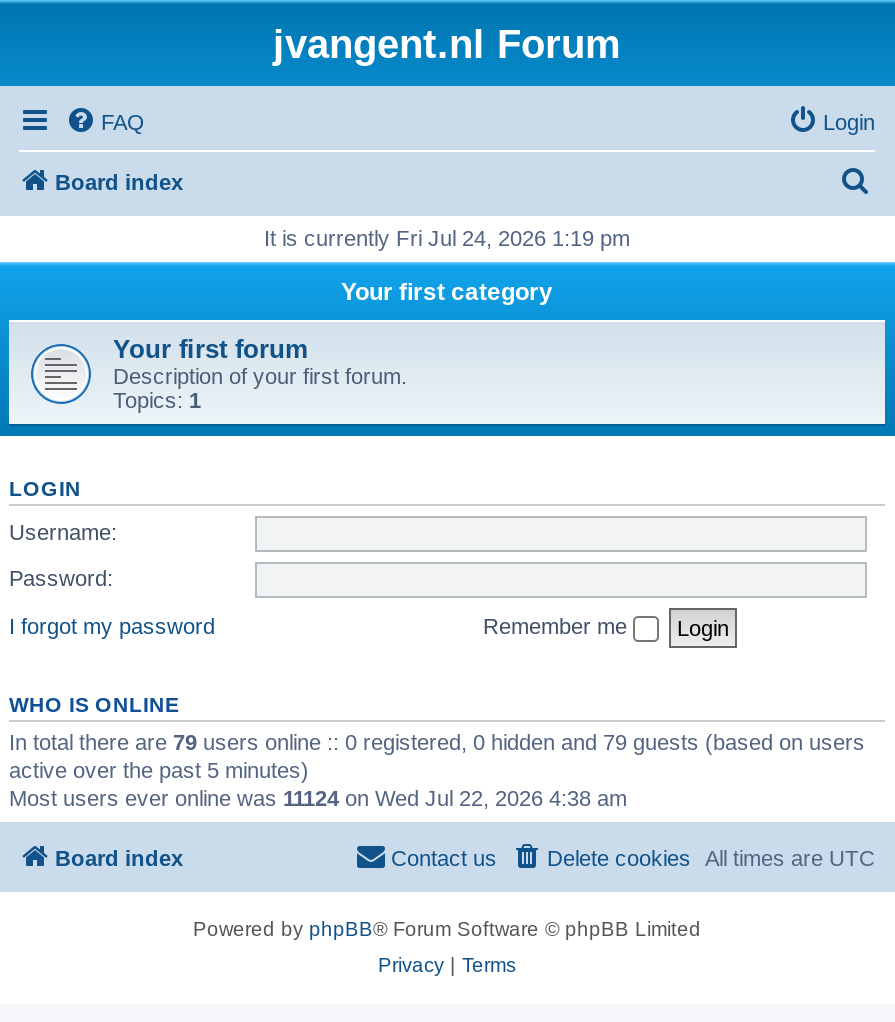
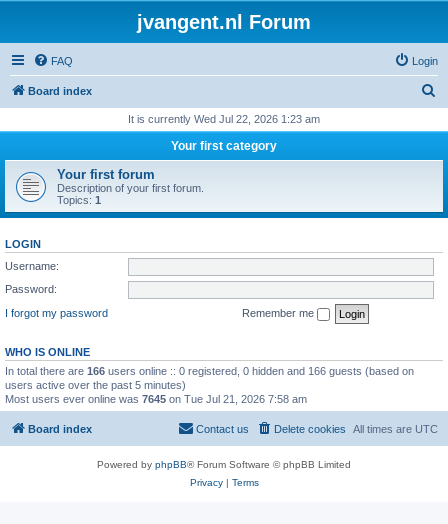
- It is currently Fri Jul 24, 2026 1:19 pm
+ It is currently Wed Jul 22, 2026 1:23 am

- In total there are 79 users online :: 0 registered, 0 hidden and 79 guests (based on users
- active over the past 5 minutes)
- Most users ever online was 11124 on Wed Jul 22, 2026 4:38 am
+ In total there are 166 users online :: 0 registered, 0 hidden and 166 guests (based on
+ users active over the past 5 minutes)
+ Most users ever online was 7645 on Tue Jul 21, 2026 7:58 am
